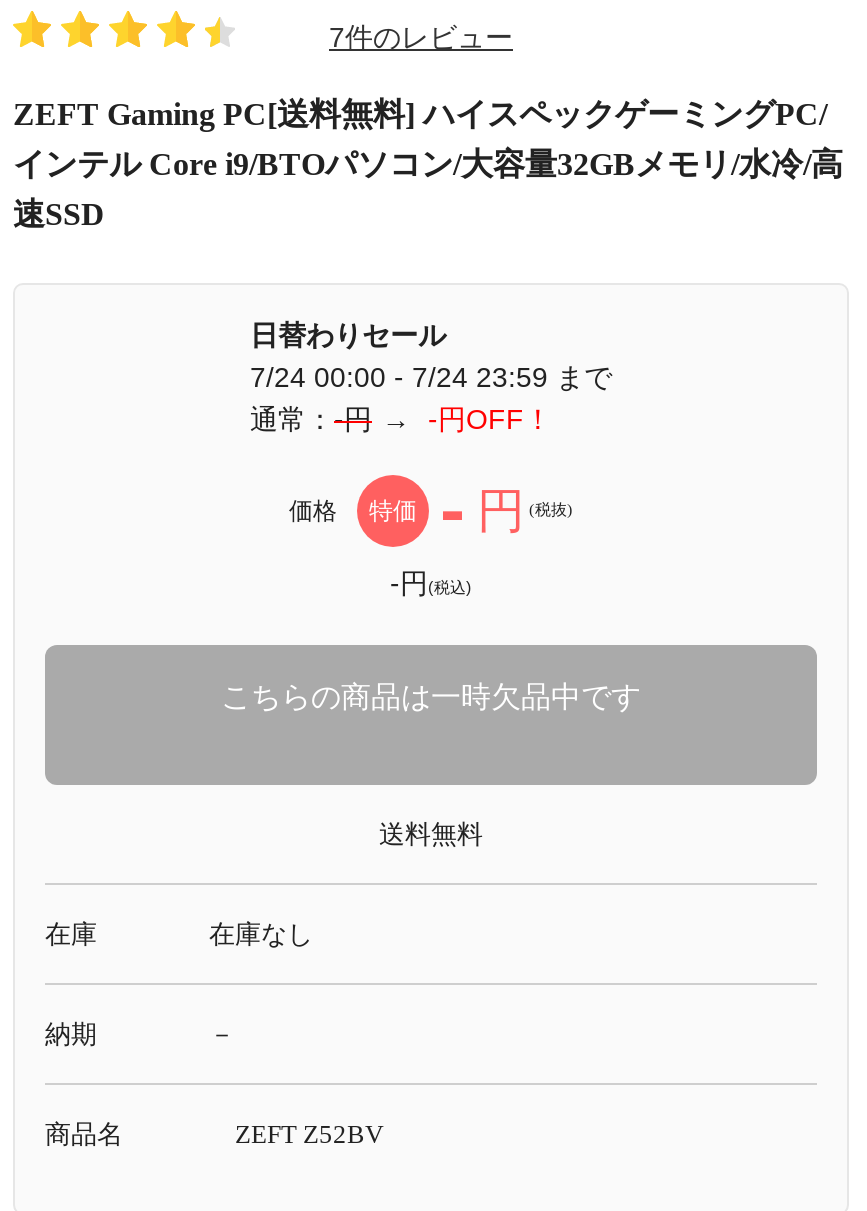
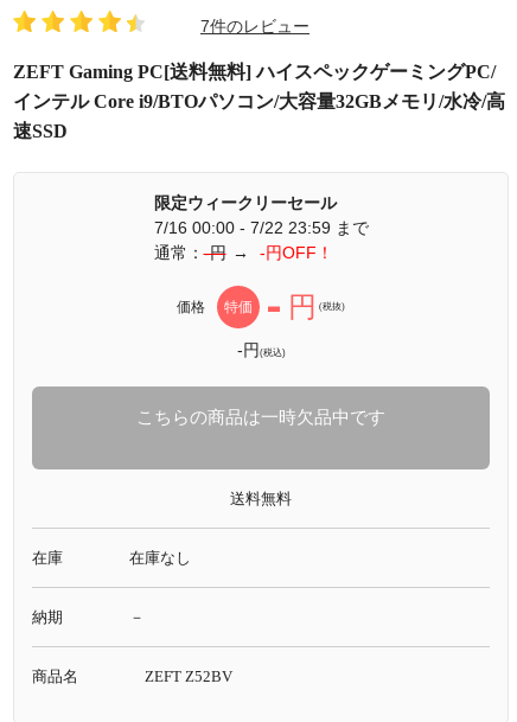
- 日替わりセール
- 7/24 00:00 - 7/24 23:59 まで
+ 限定ウィークリーセール
+ 7/16 00:00 - 7/22 23:59 まで
